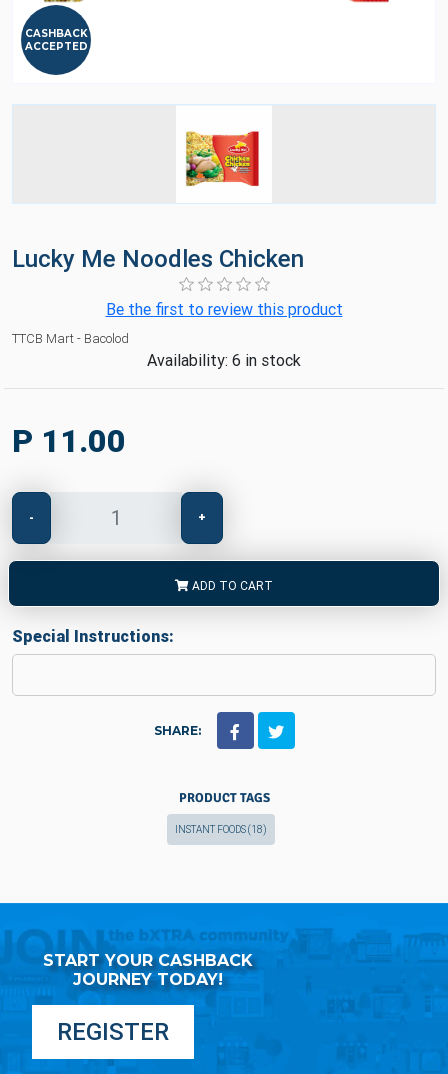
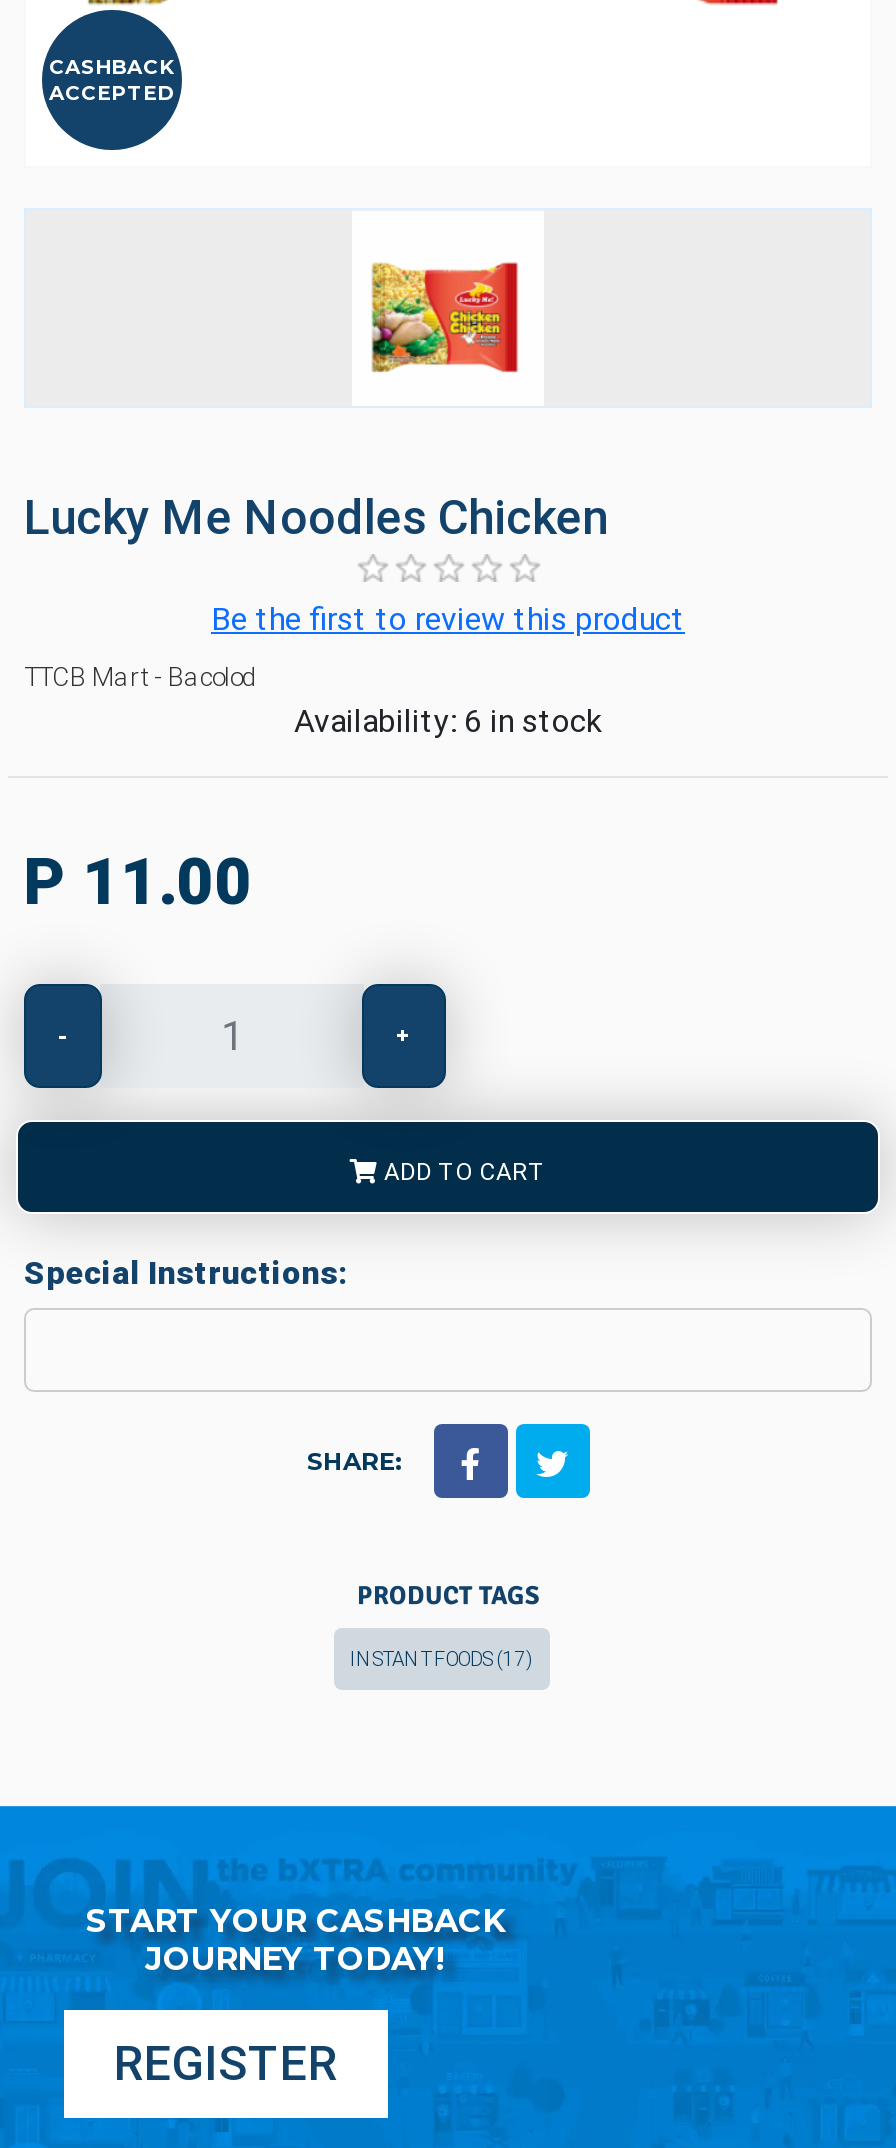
- INSTANT FOODS (18)
+ INSTANT FOODS (17)
